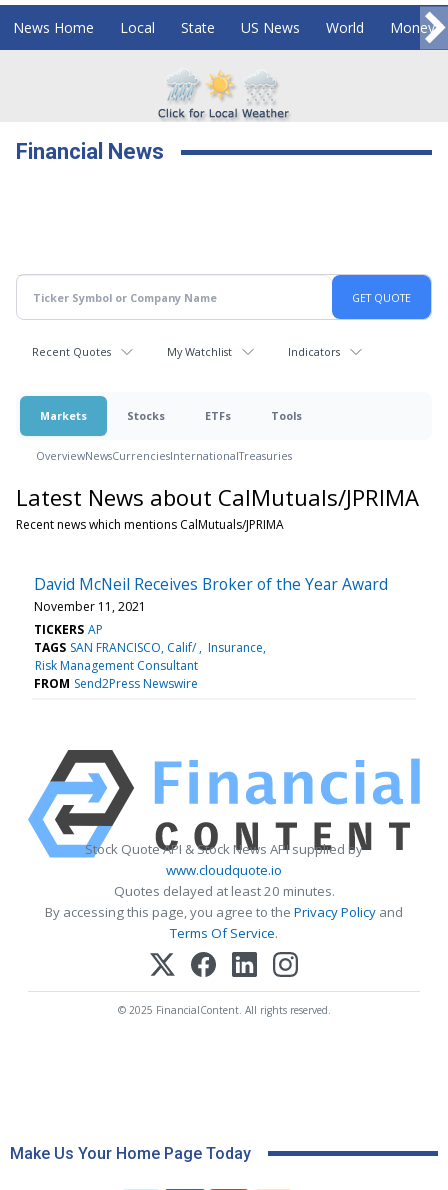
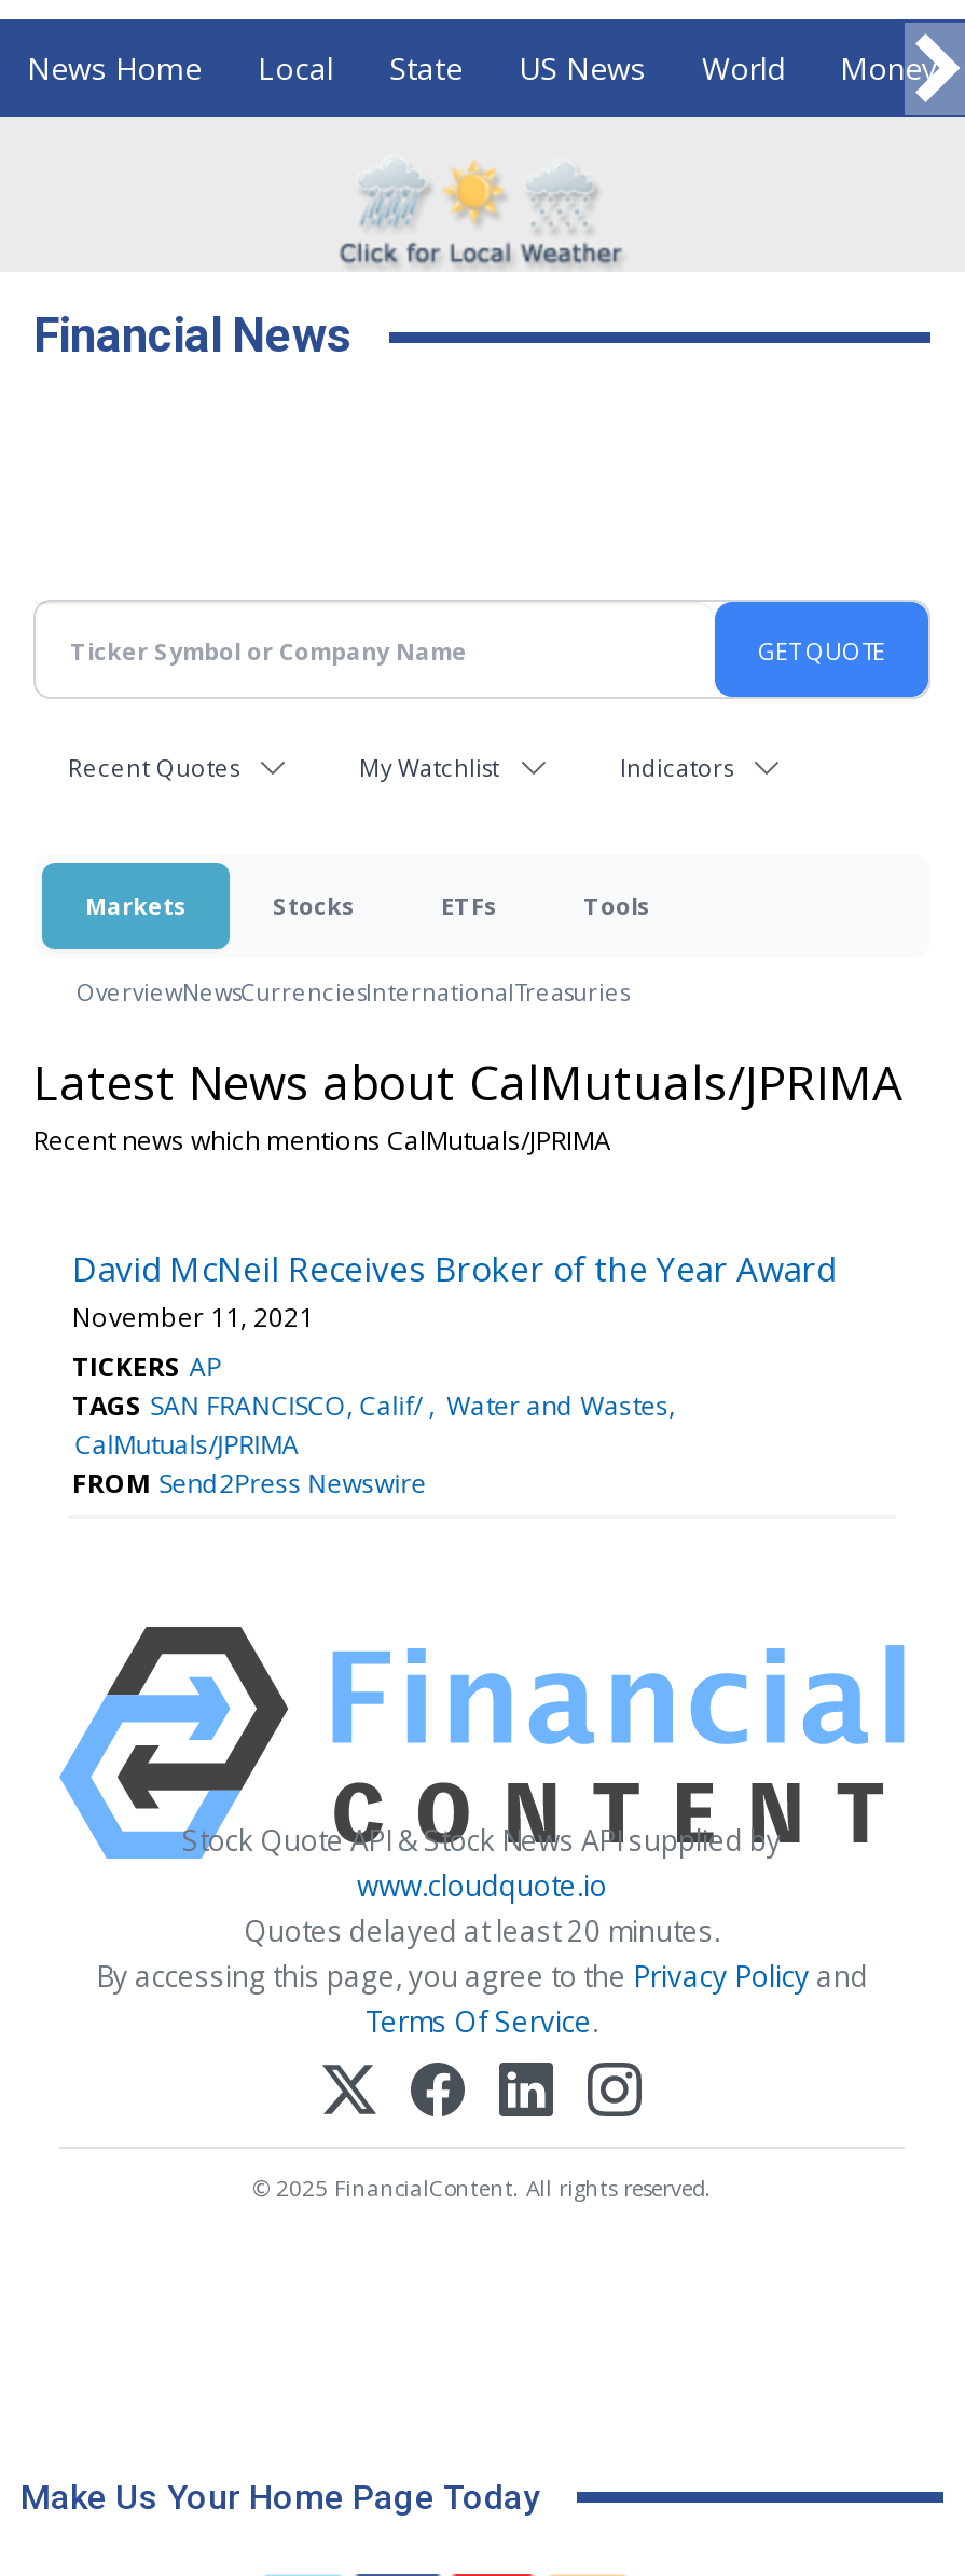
- TAGS SAN FRANCISCO, Calif/ Insurance
- Risk Management Consultant
+ TAGS SAN FRANCISCO, Calif/ Water and Wastes
+ CalMutuals/JPRIMA
